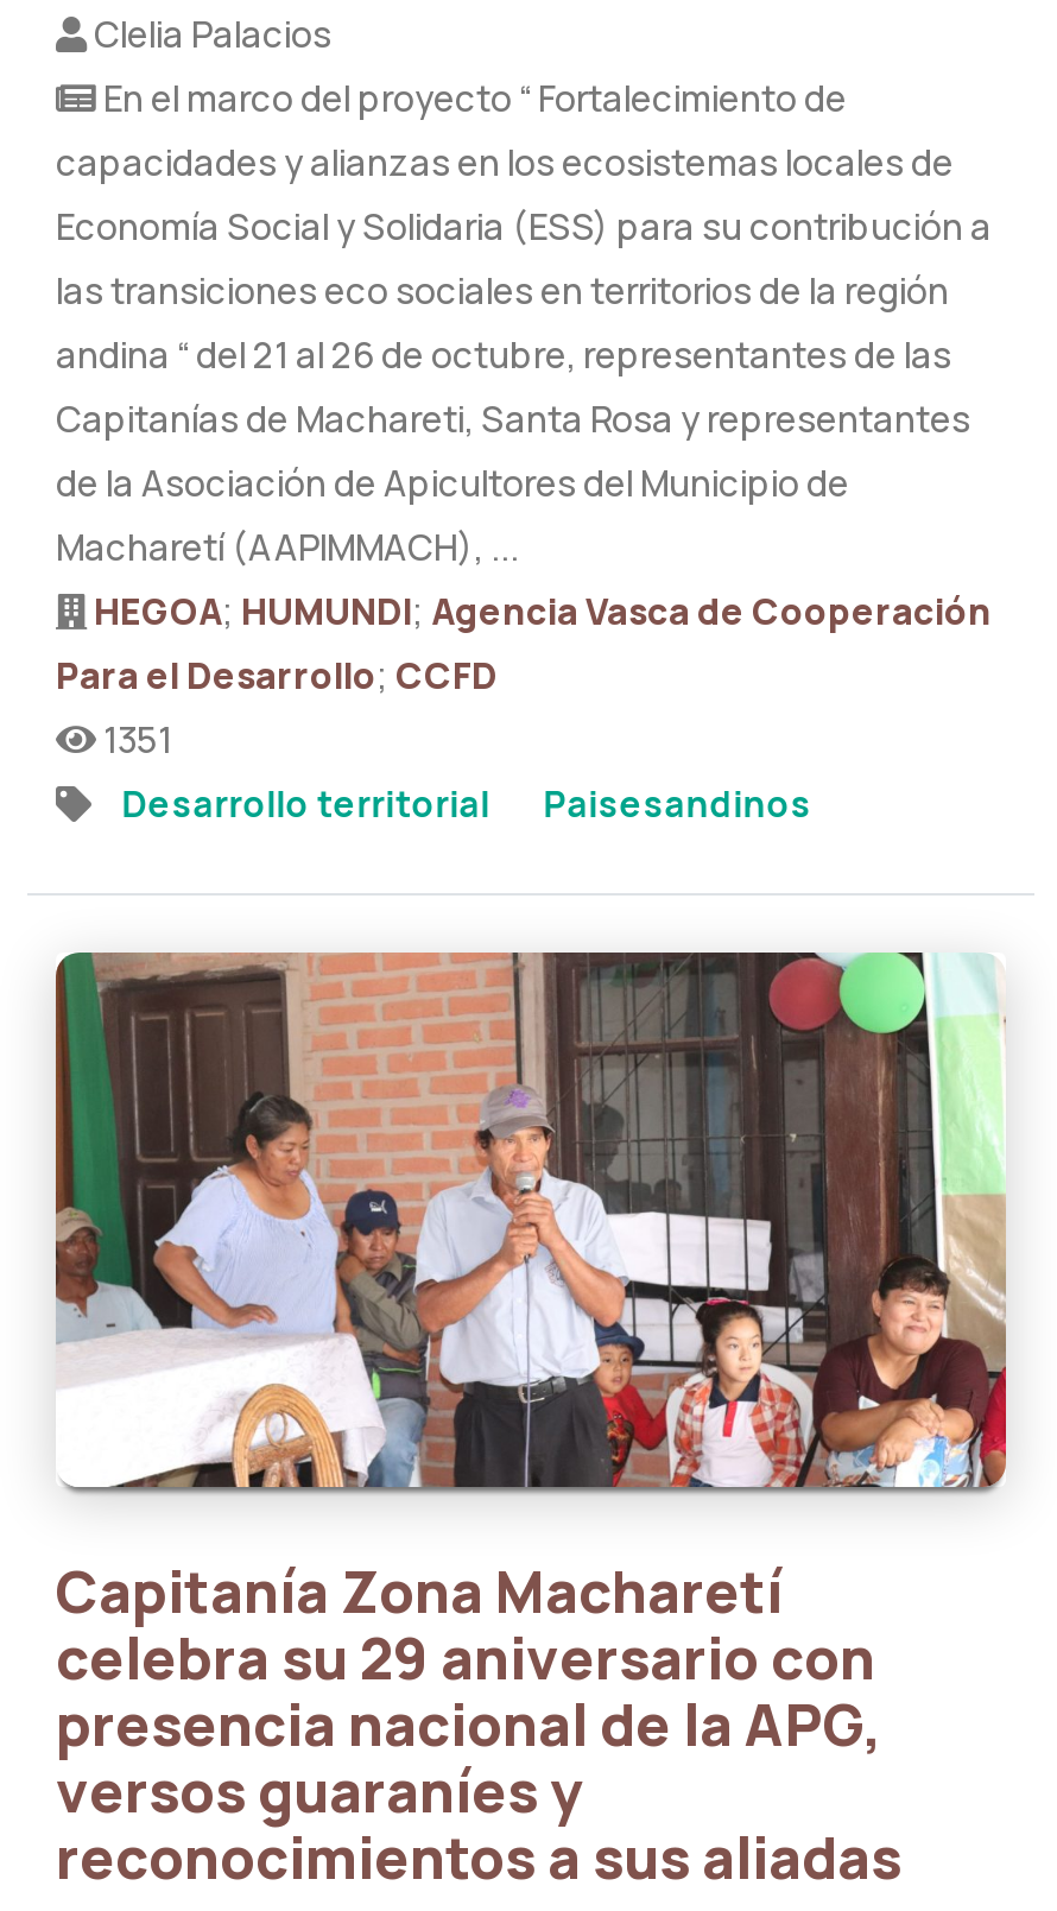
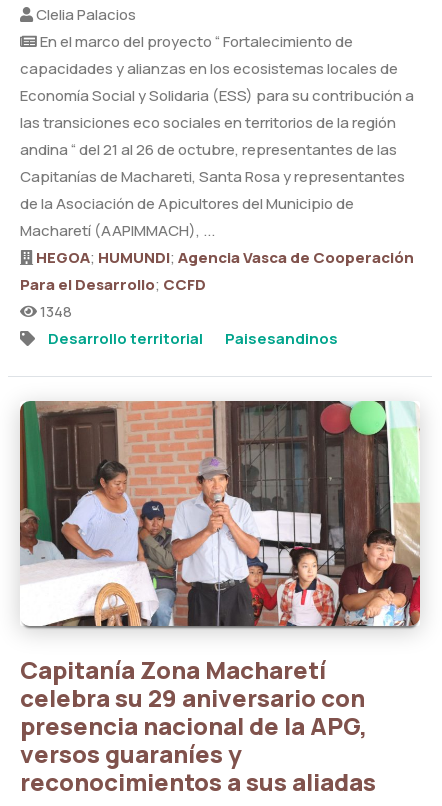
- 1351
+ 1348
